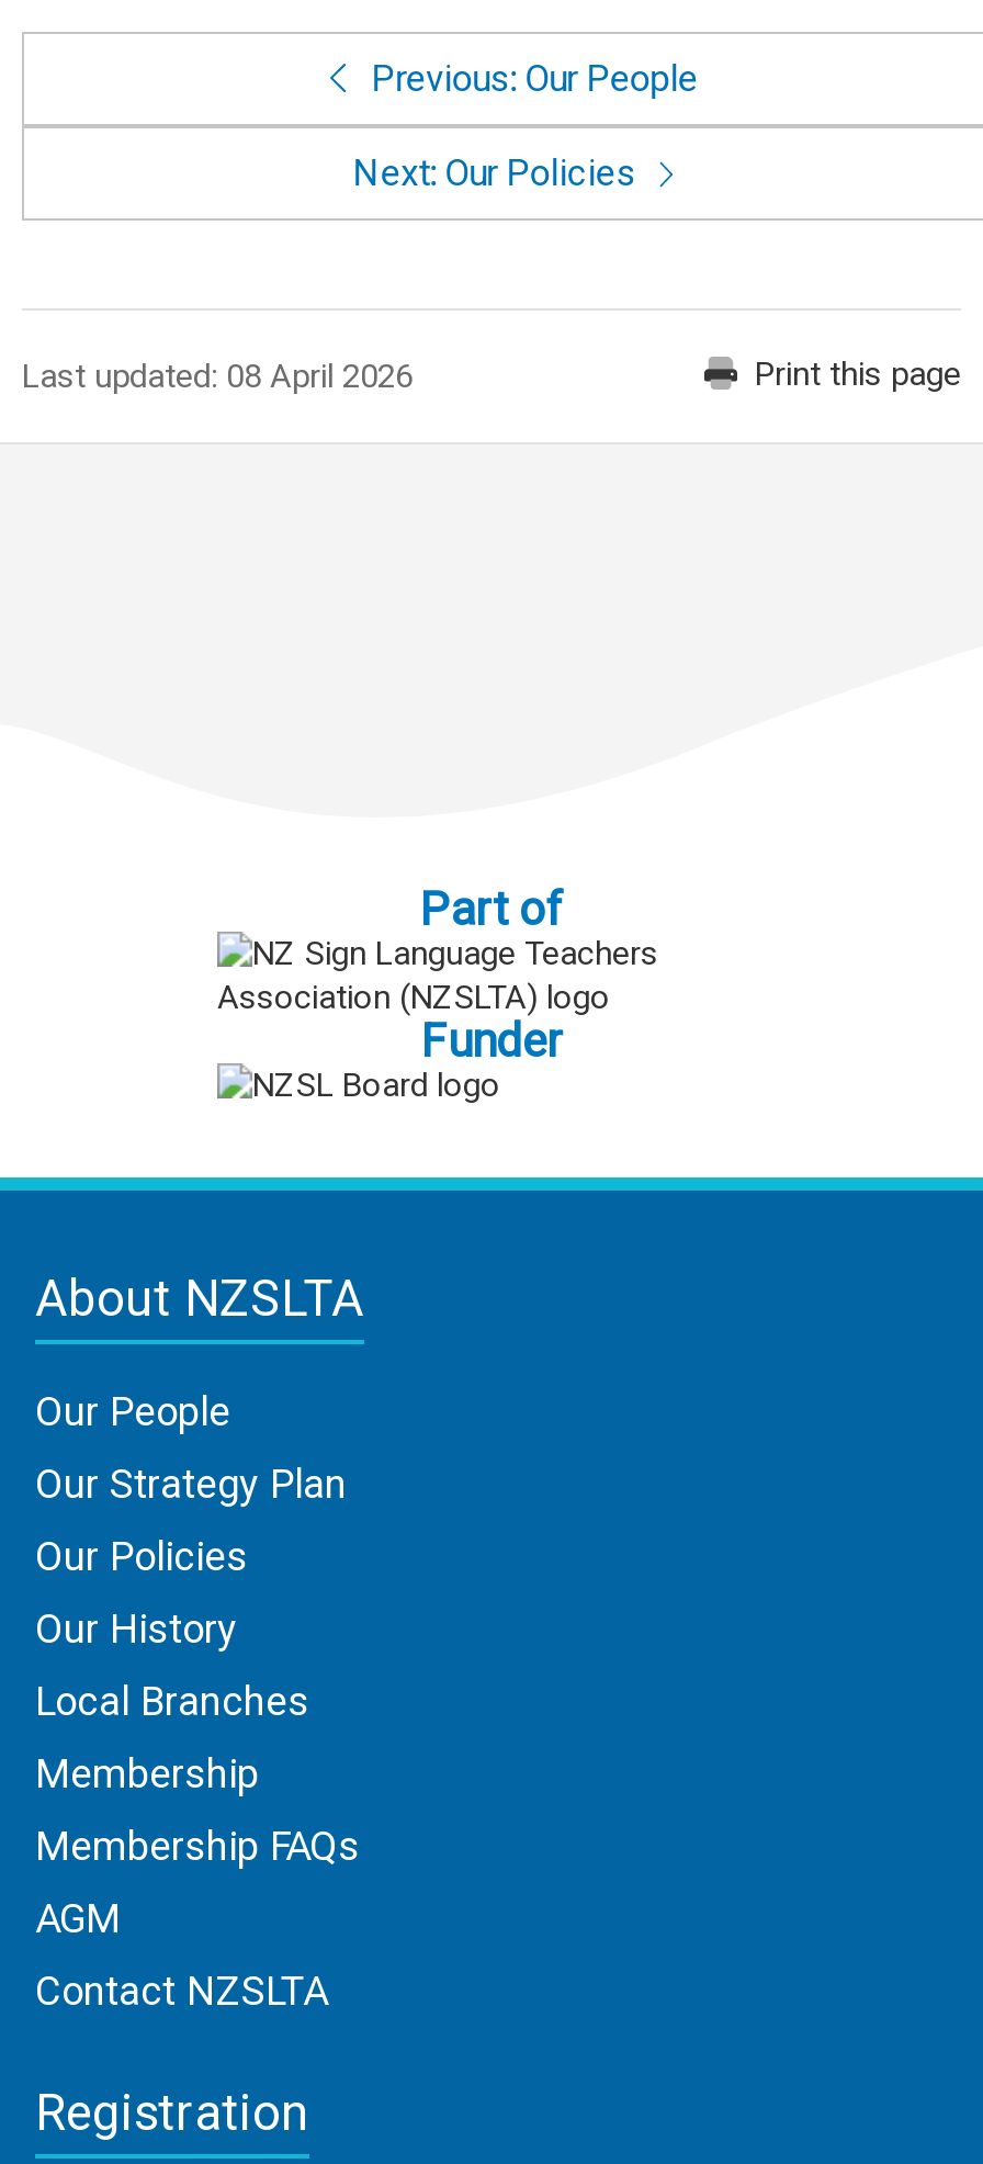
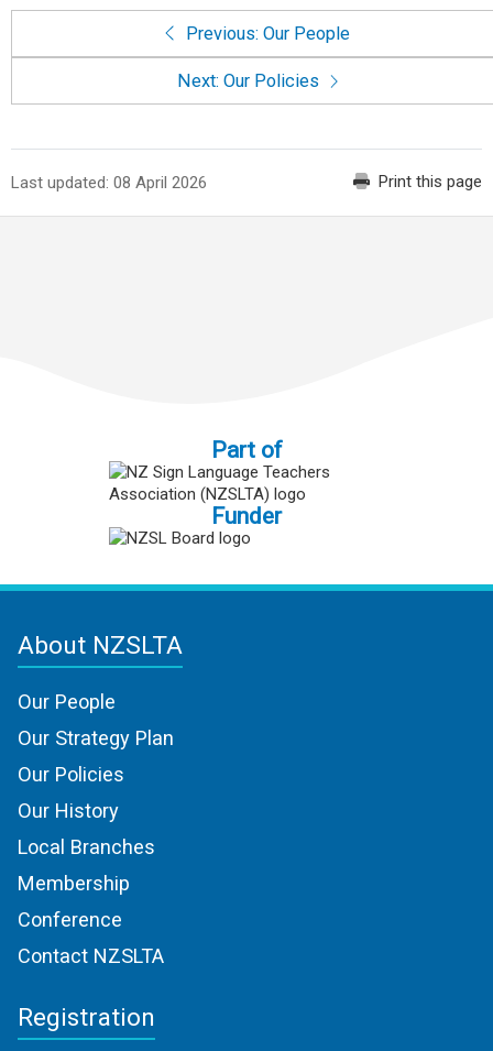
- Membership FAQs
- AGM
+ Conference
